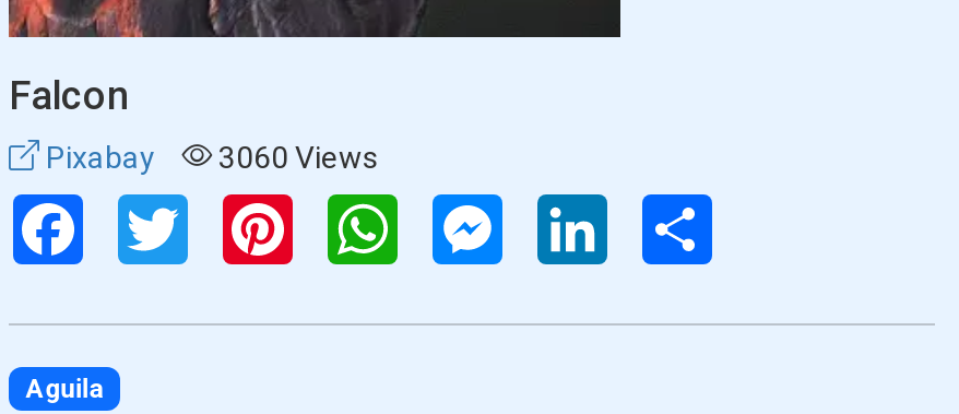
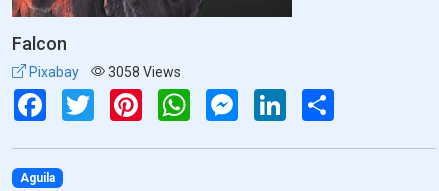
- Pixabay 3060 Views
+ Pixabay 3058 Views
